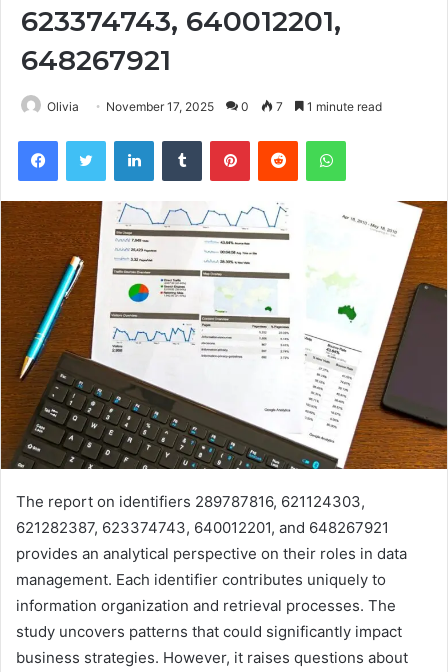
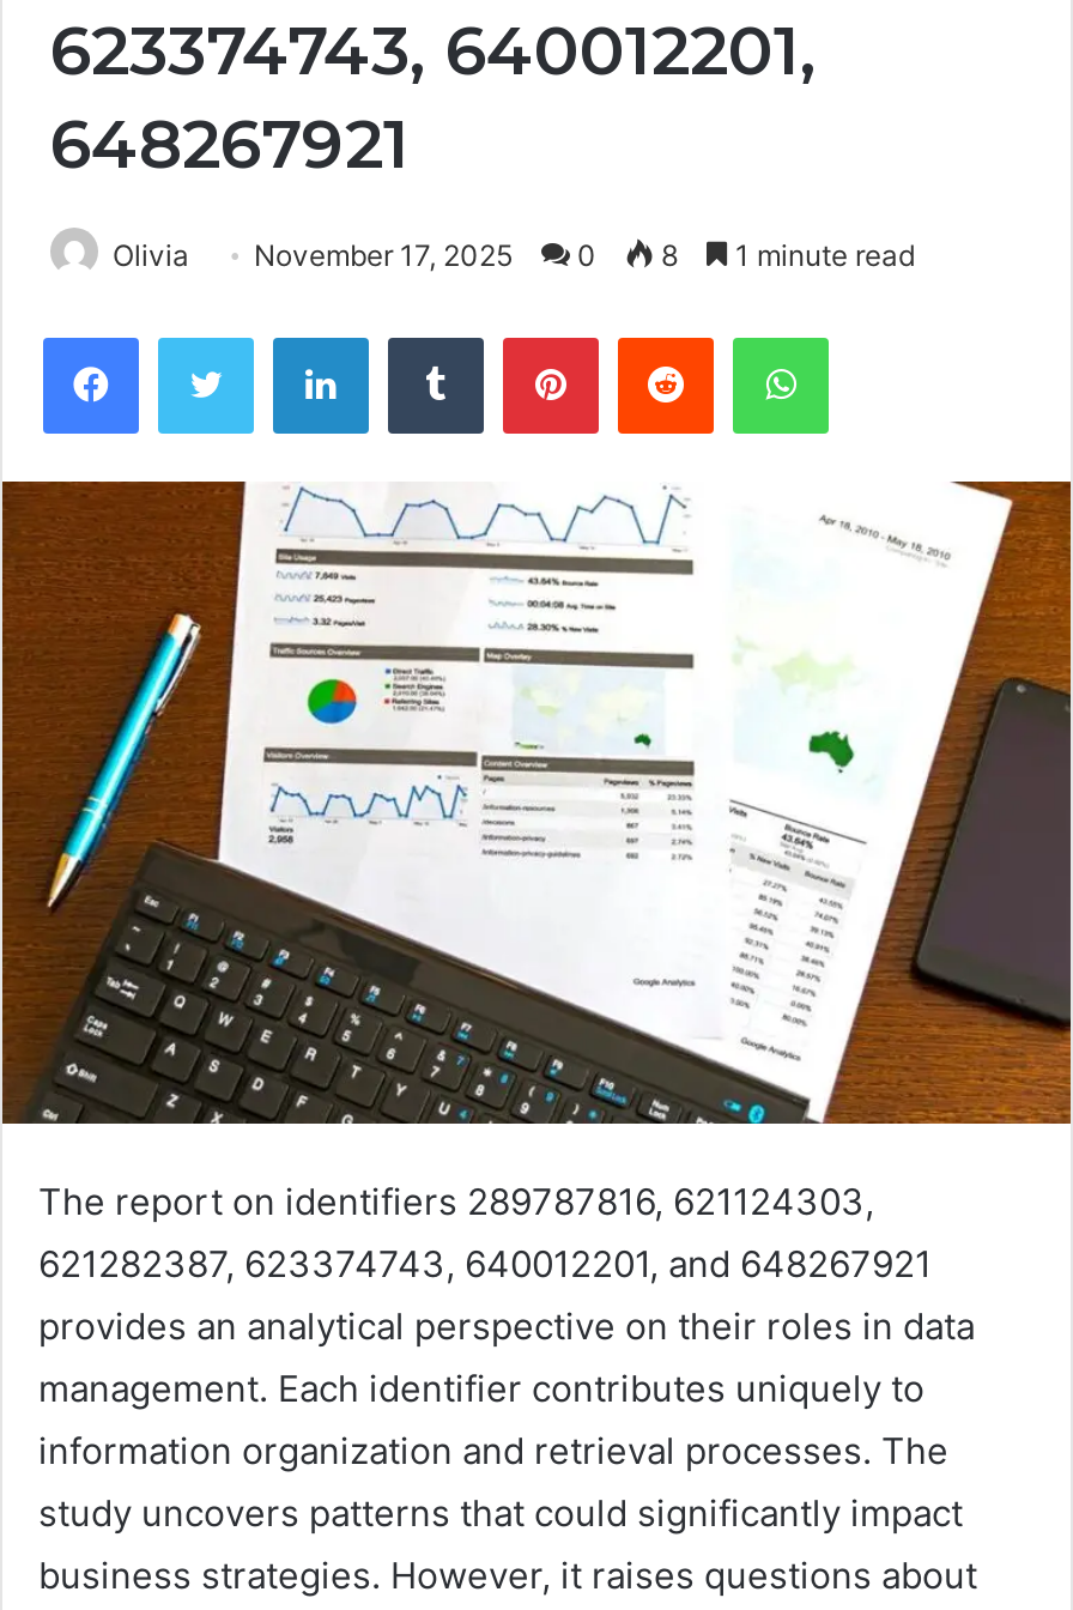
- Olivia November 17, 2025 0 7 1 minute read
+ Olivia November 17, 2025 0 8 1 minute read
